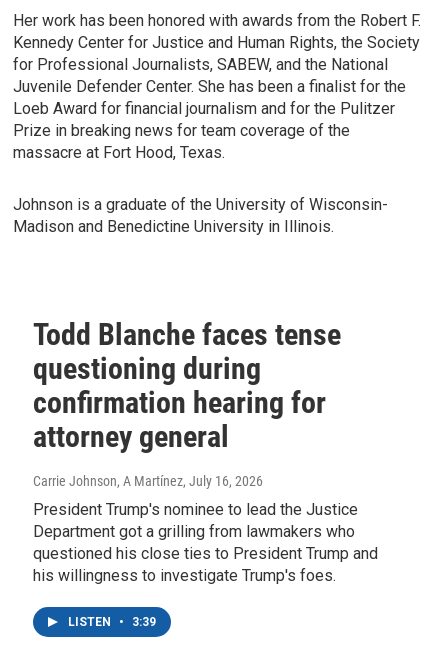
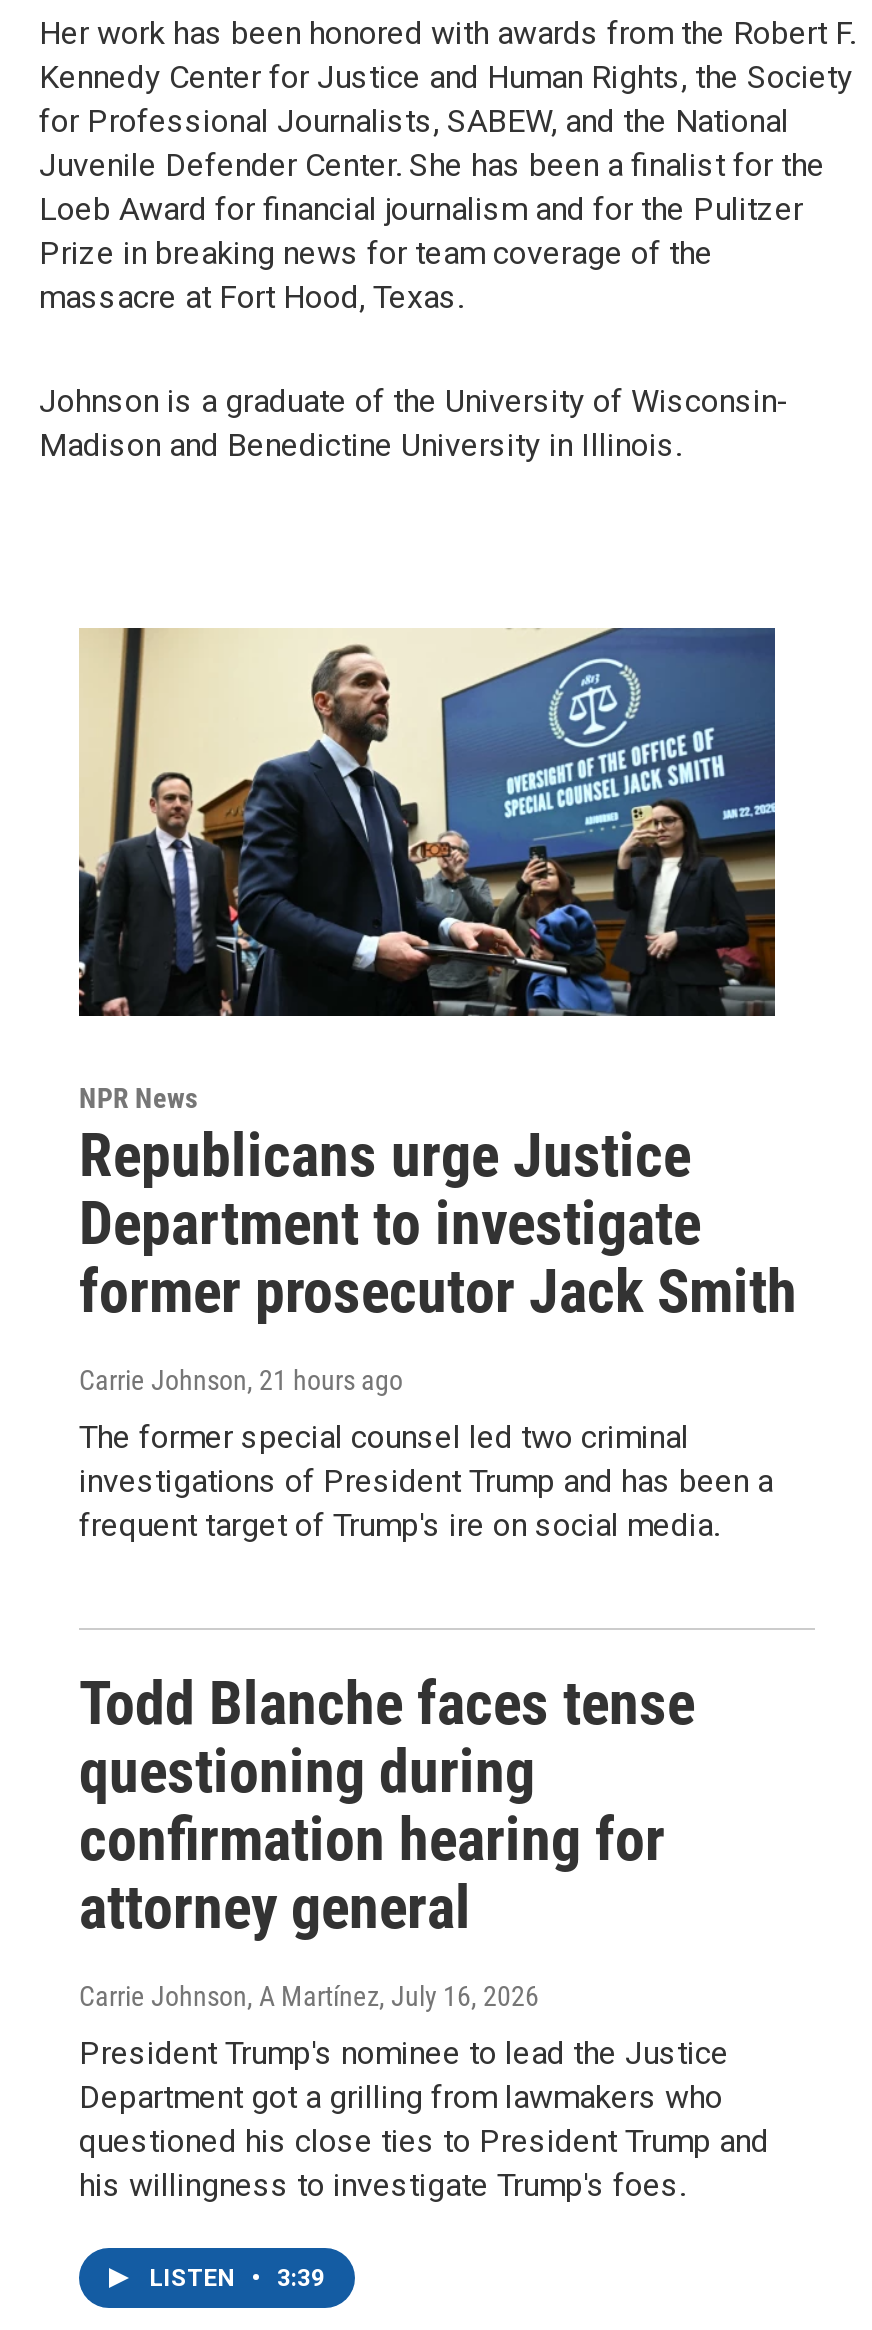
+ [image]
+ NPR News
+ Republicans urge Justice
+ Department to investigate
+ former prosecutor Jack Smith
+ Carrie Johnson, 21 hours ago
+ The former special counsel led two criminal
+ investigations of President Trump and has been a
+ frequent target of Trump's ire on social media.
